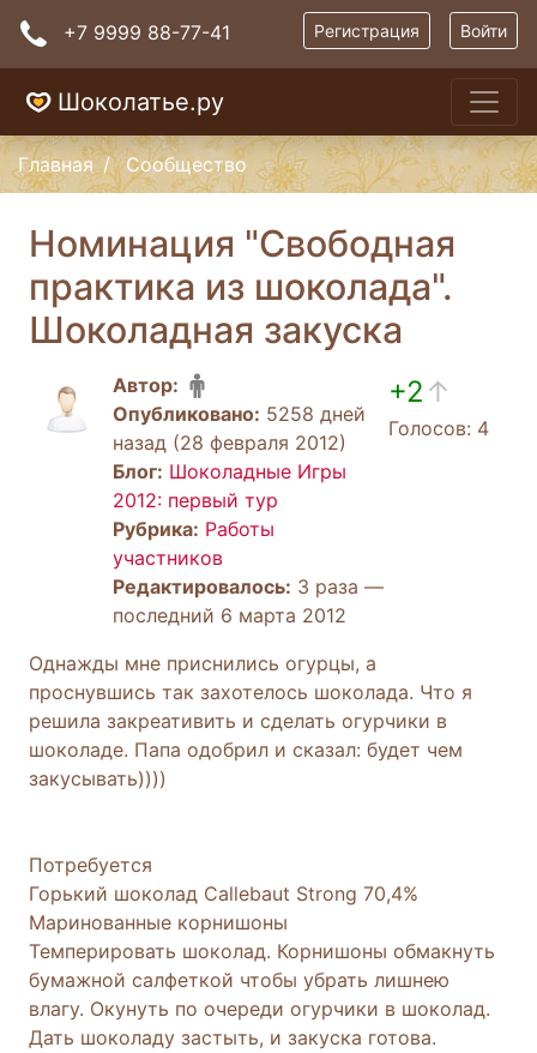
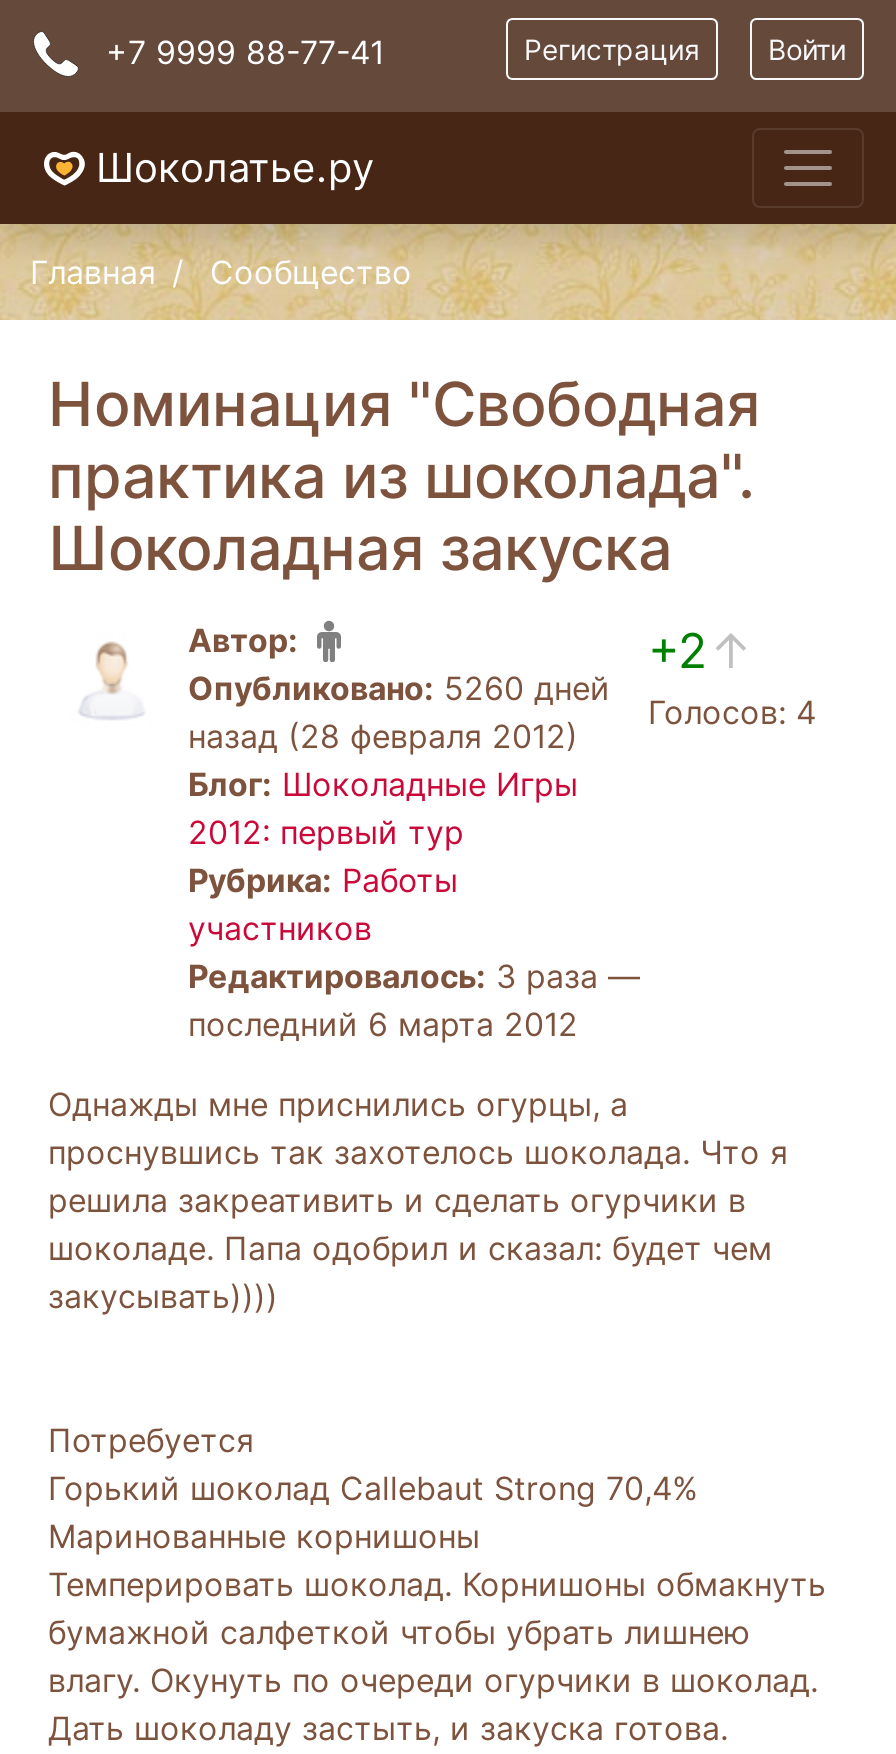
- Опубликовано: 5258 дней
+ Опубликовано: 5260 дней
